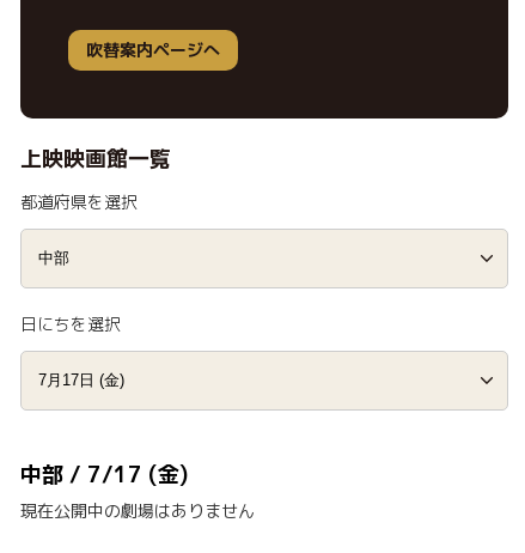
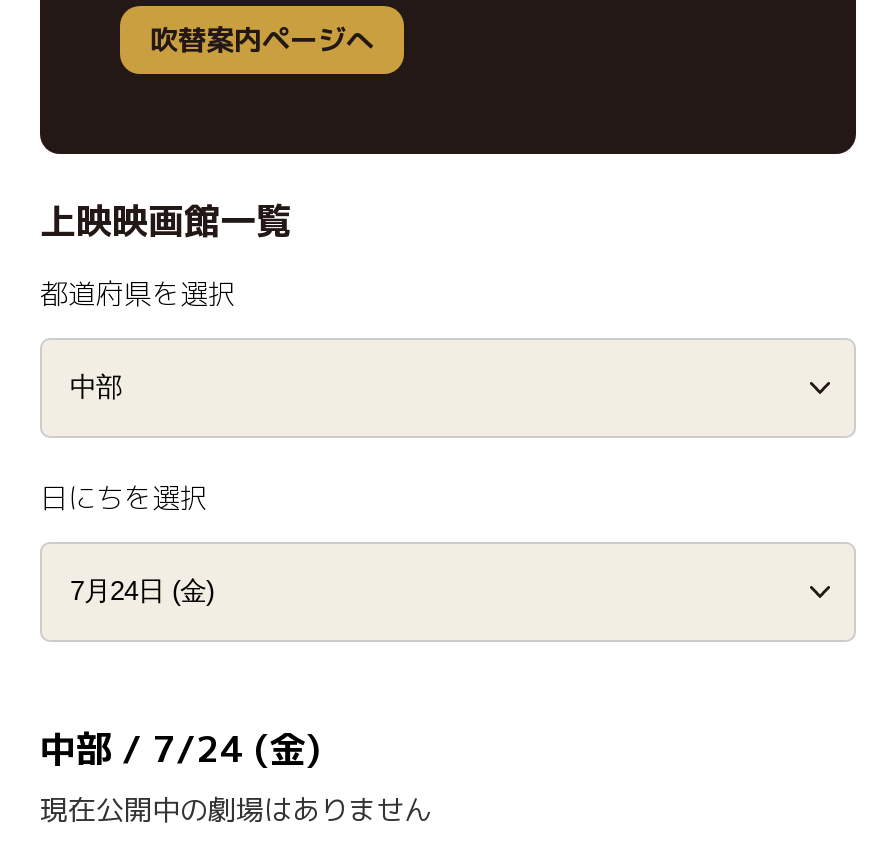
- 中部 / 7/17 (金)
+ 中部 / 7/24 (金)
